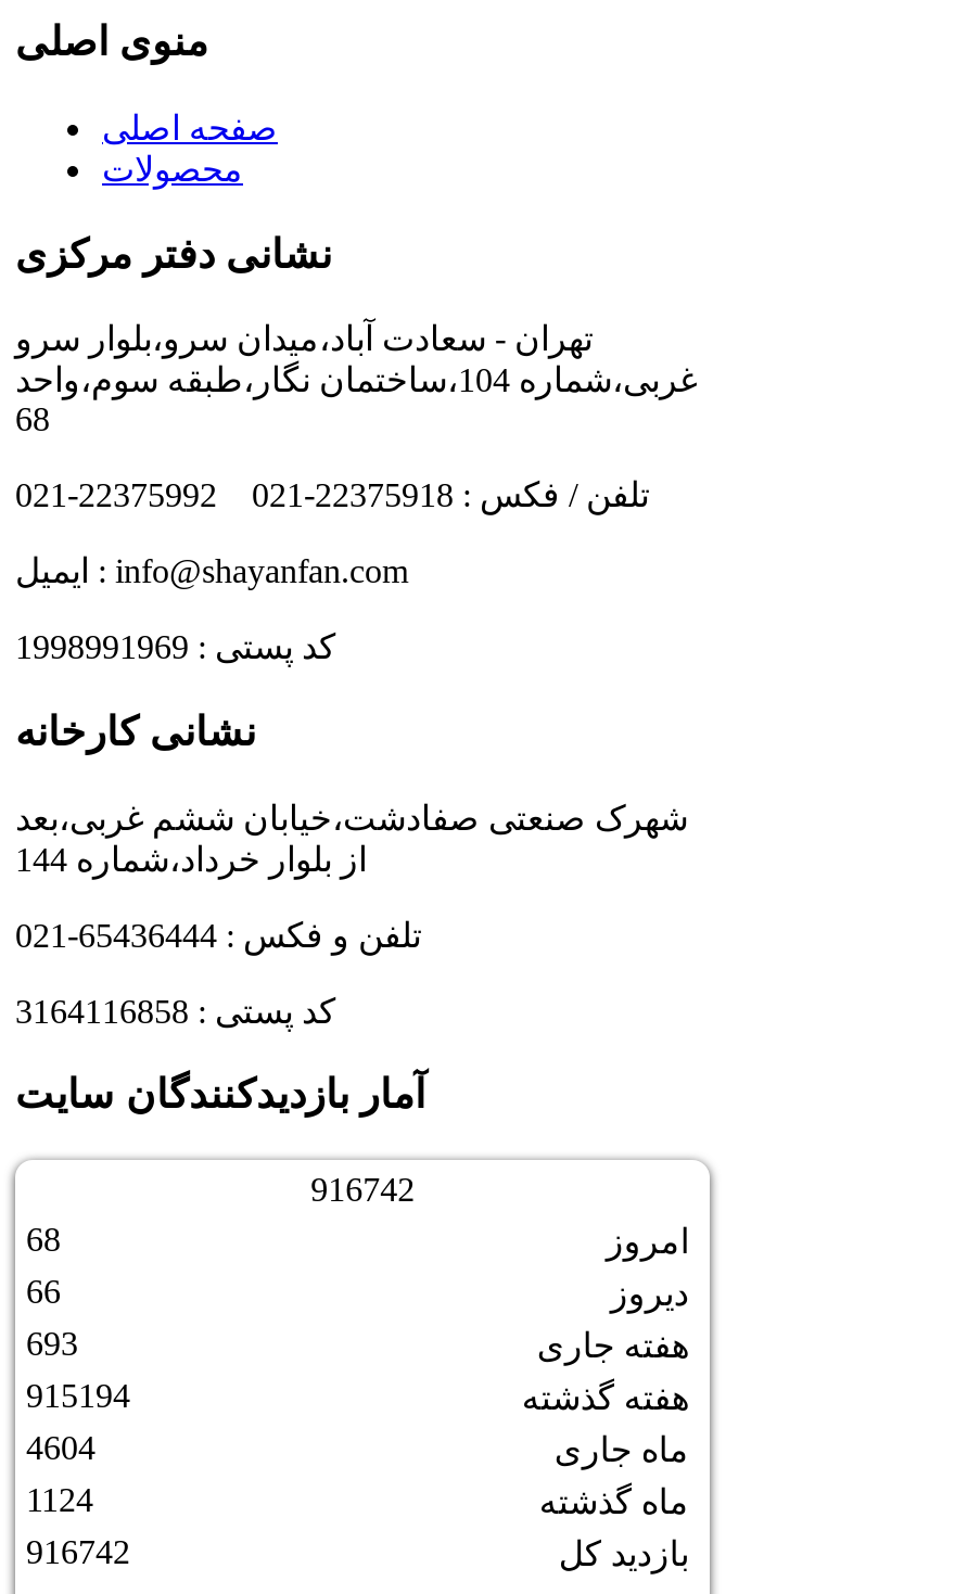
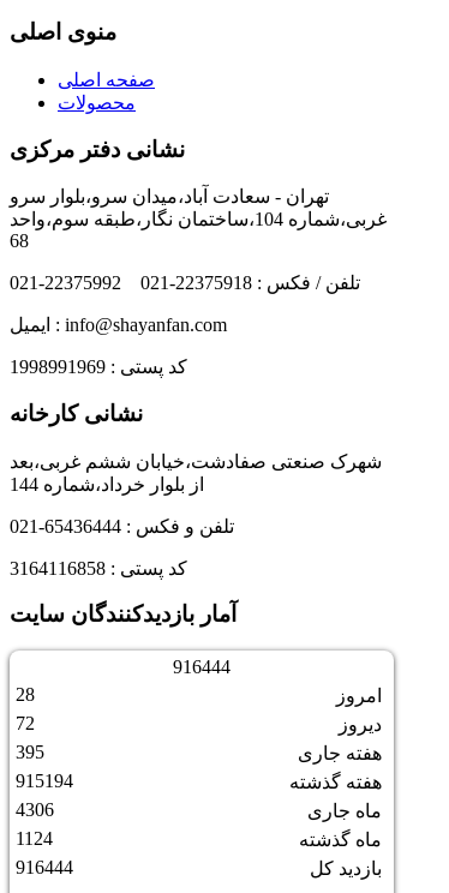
- 91 6742
+ 91 6444

- 68
+ 28

- 66
+ 72

- 693
+ 395

- 4604
+ 4306

- 916742
+ 916444
